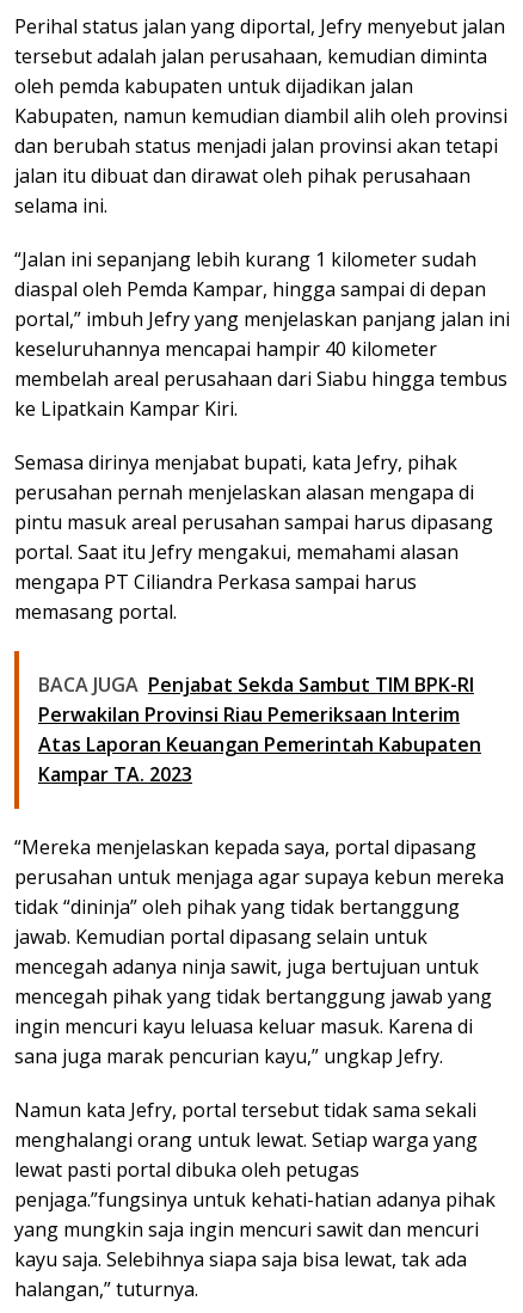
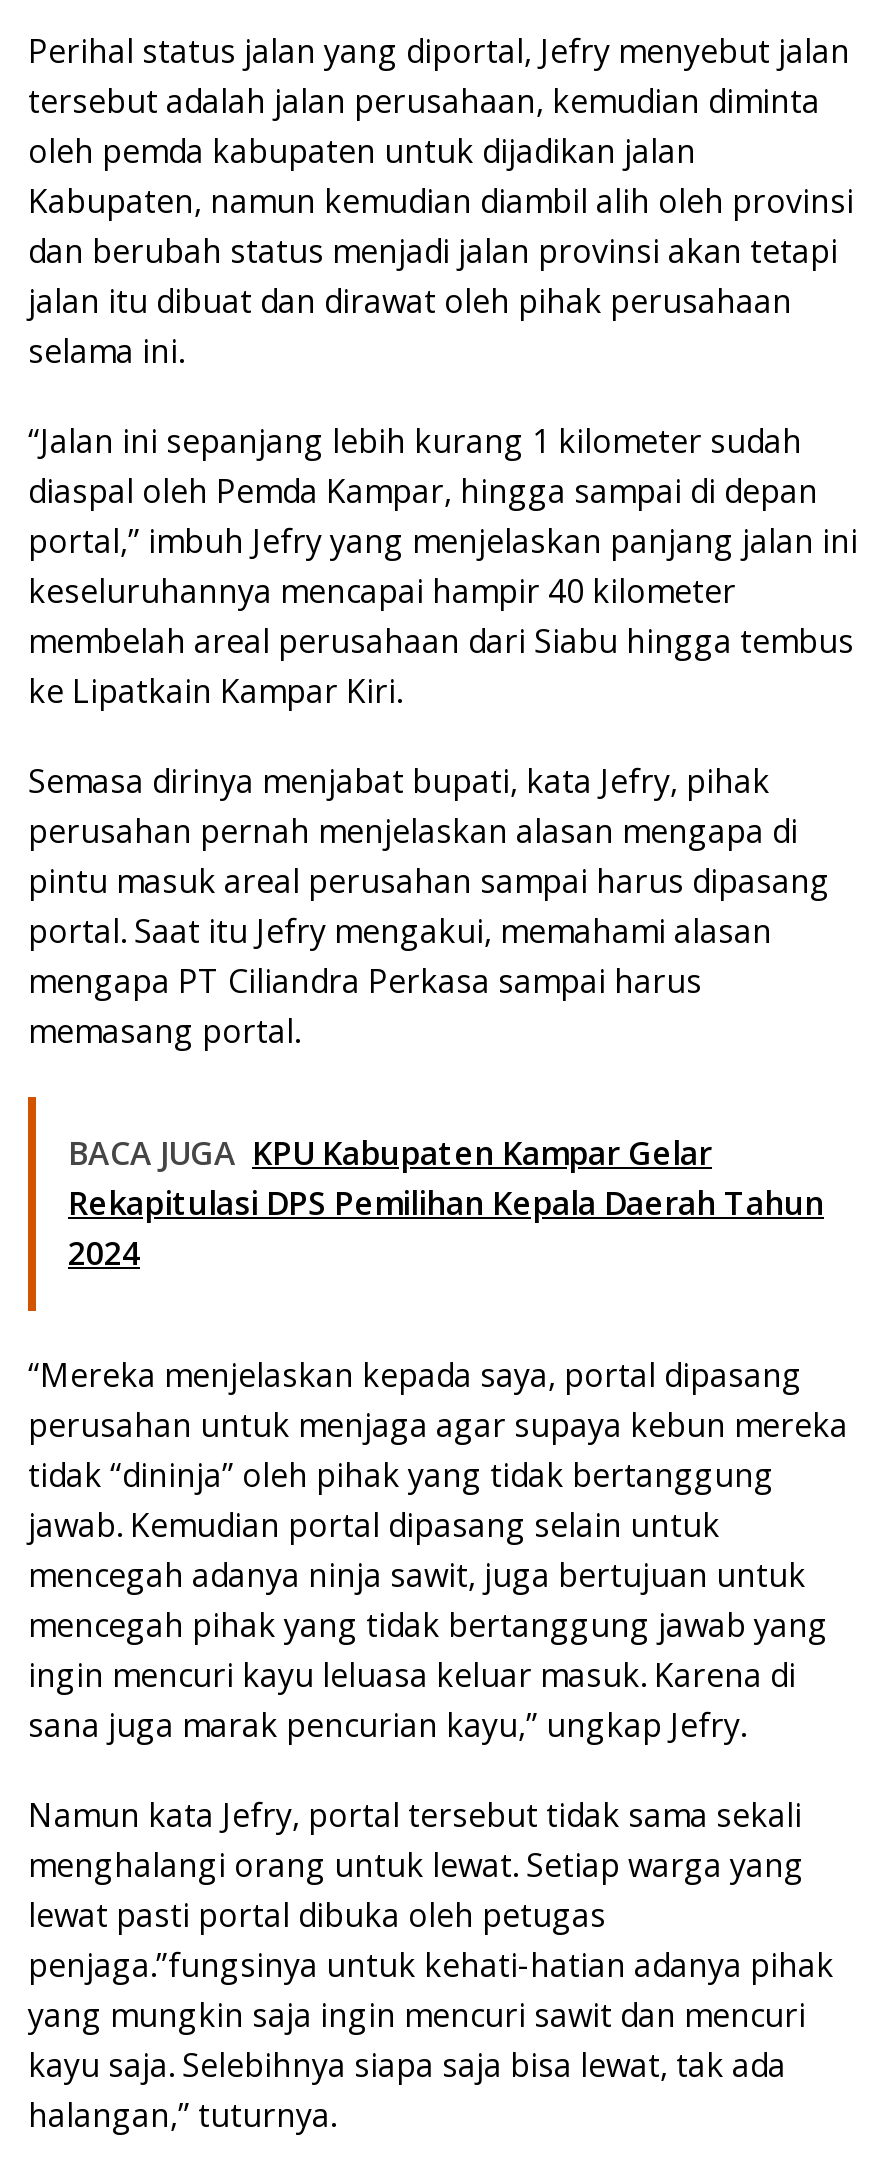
- BACA JUGA Penjabat Sekda Sambut TIM BPK-RI
- Perwakilan Provinsi Riau Pemeriksaan Interim
- Atas Laporan Keuangan Pemerintah Kabupaten
- Kampar TA. 2023
+ BACA JUGA KPU Kabupaten Kampar Gelar
+ Rekapitulasi DPS Pemilihan Kepala Daerah Tahun
+ 2024
